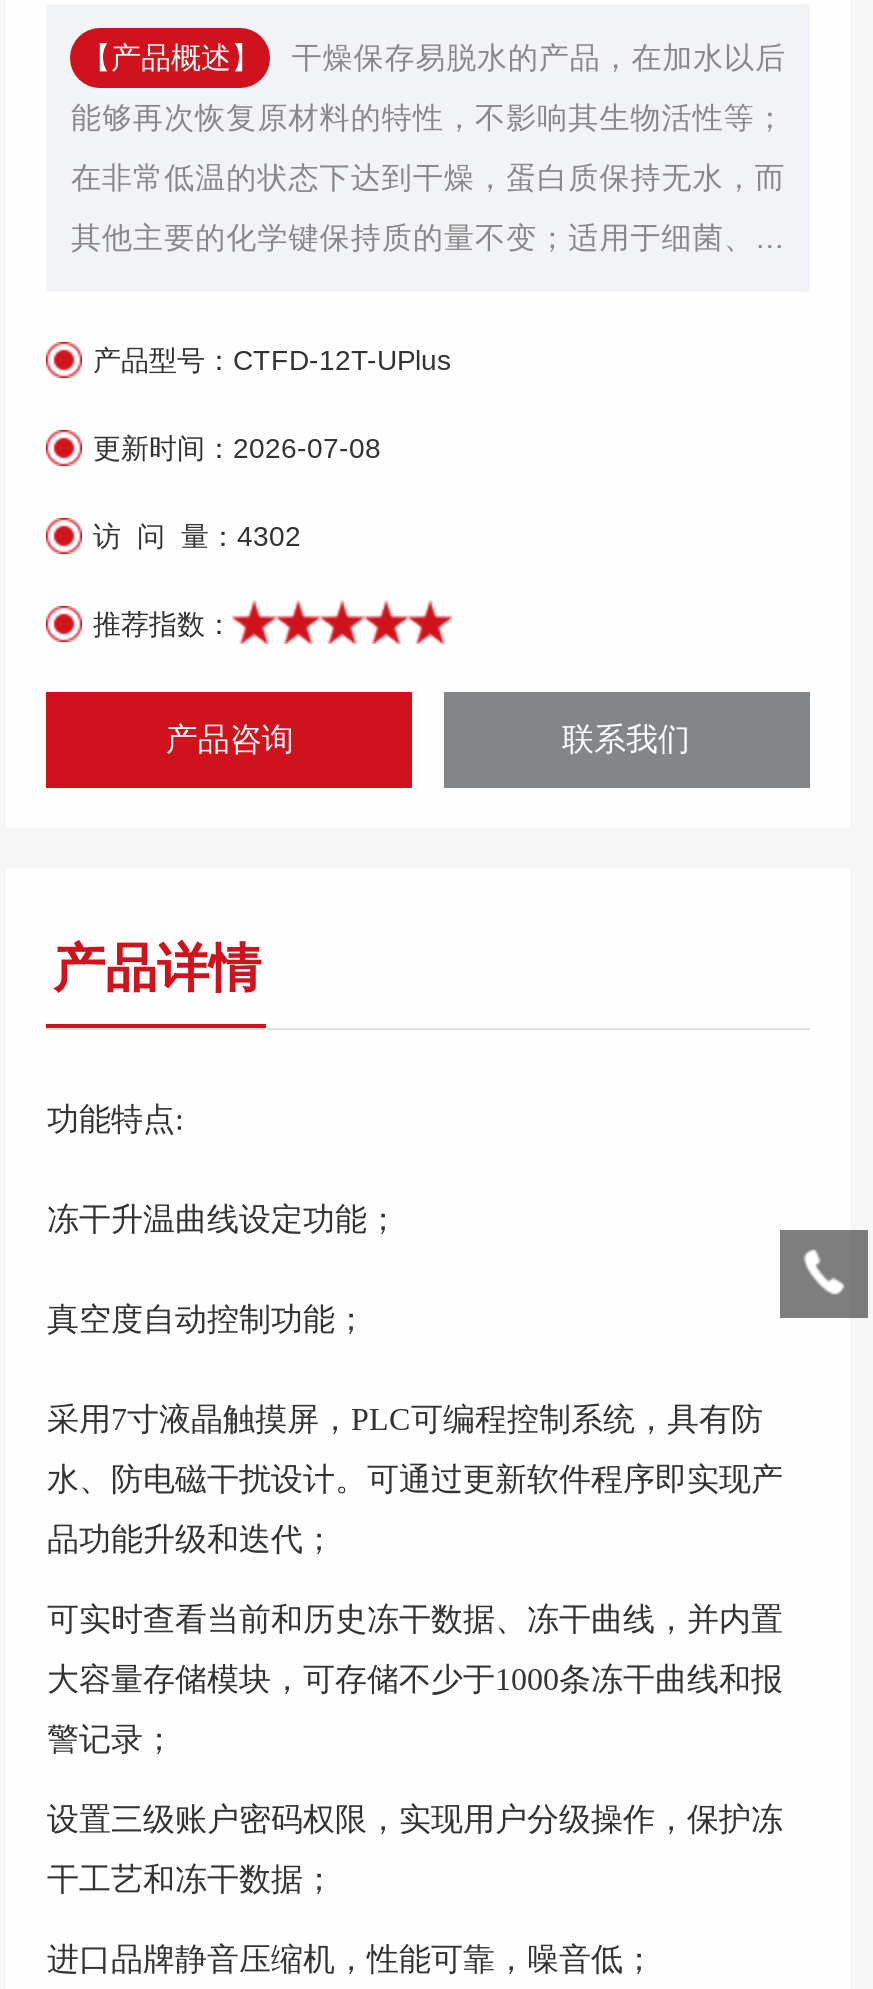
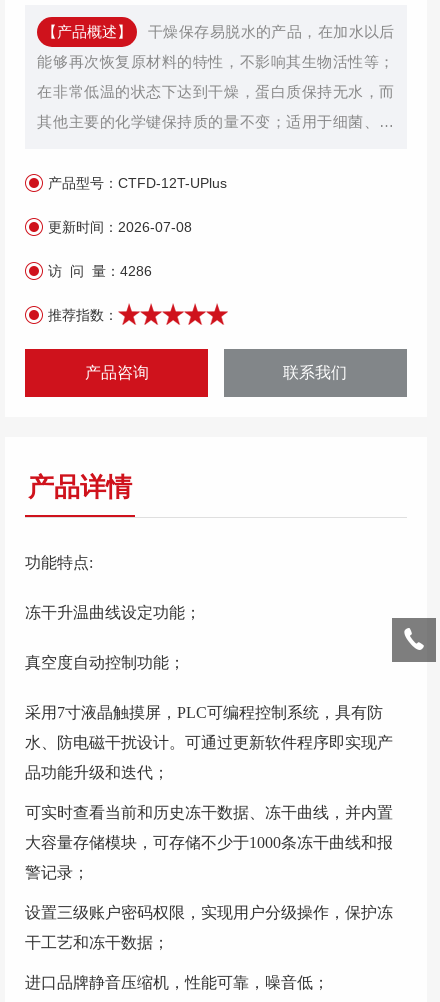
- 访 问 量：4302
+ 访 问 量：4286
